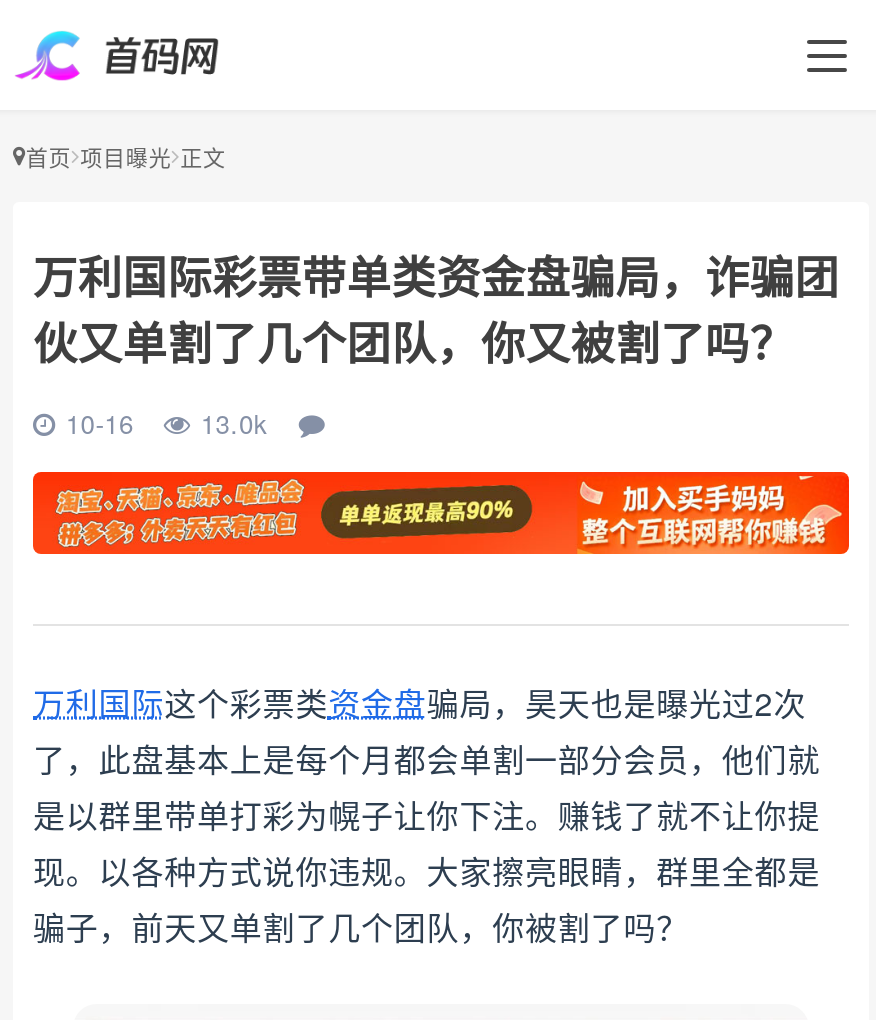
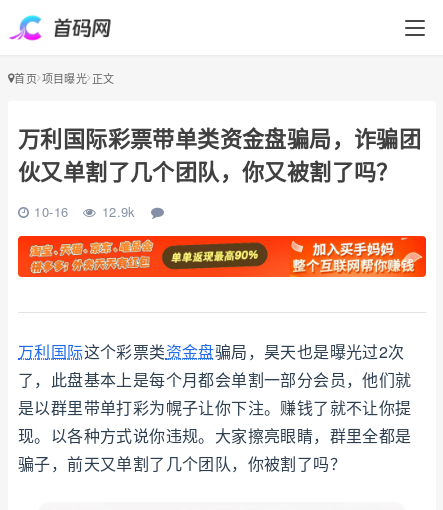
- 10-16 13.0k
+ 10-16 12.9k
